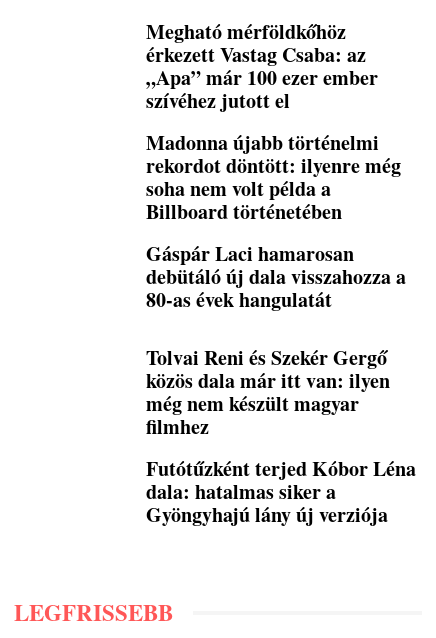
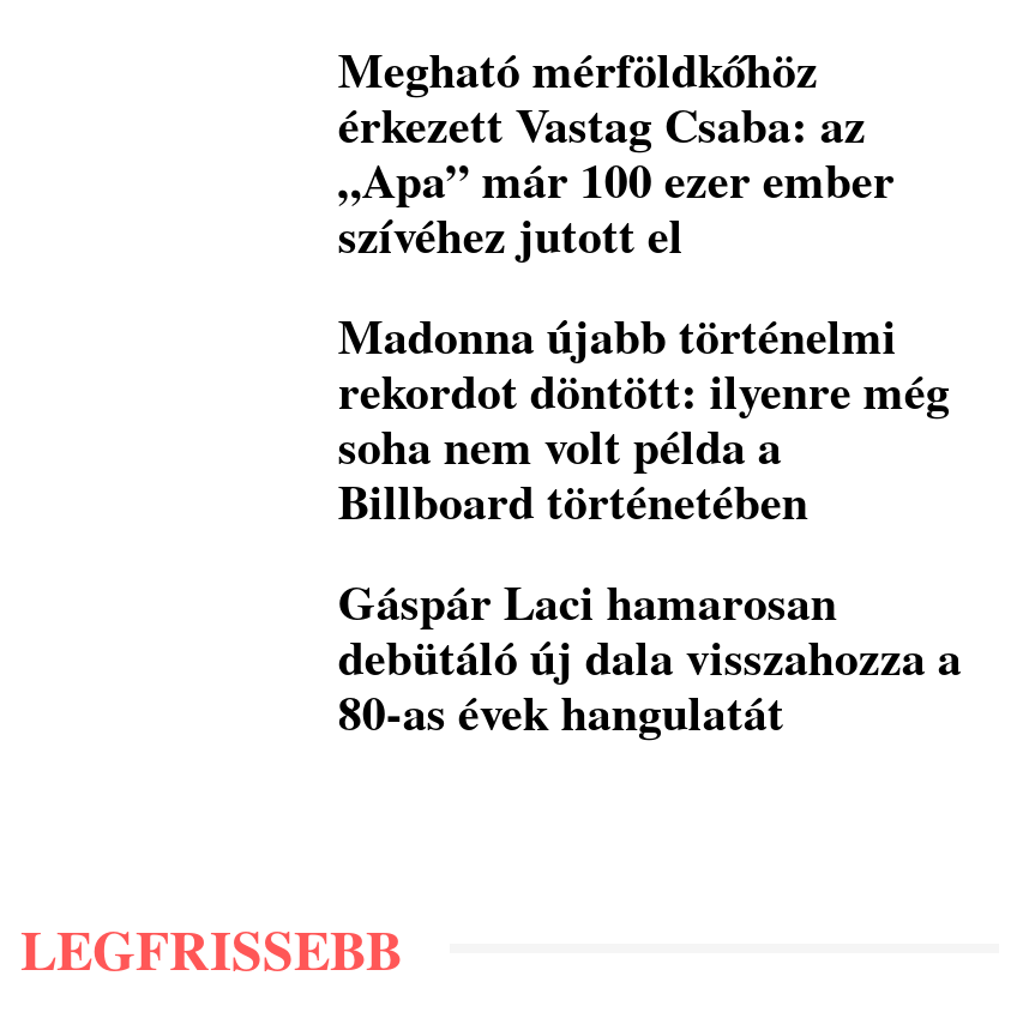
- Tolvai Reni és Szekér Gergő
- közös dala már itt van: ilyen
- még nem készült magyar
- filmhez
- Futótűzként terjed Kóbor Léna
- dala: hatalmas siker a
- Gyöngyhajú lány új verziója
